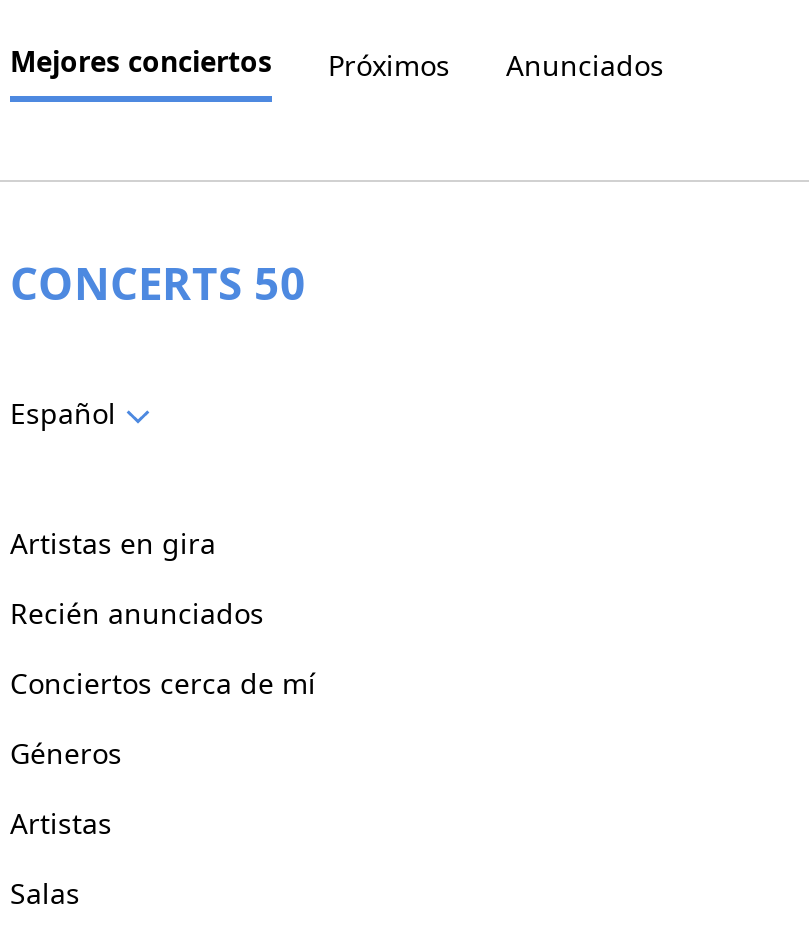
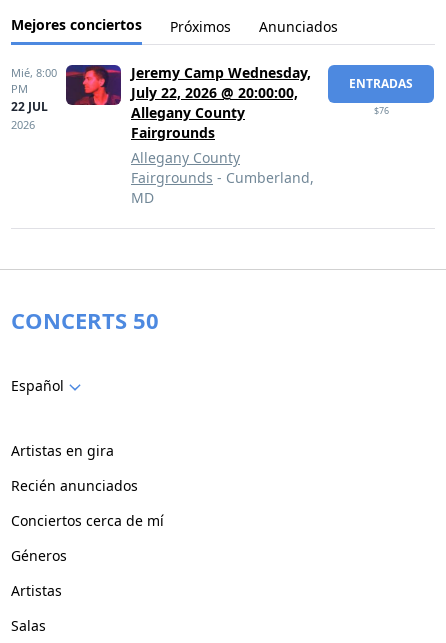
+ [image]
+ Mié, 8:00
+ PM
+ 22 JUL
+ 2026

+ Jeremy Camp Wednesday,
+ July 22, 2026 @ 20:00:00,
+ Allegany County
+ Fairgrounds
+ Allegany County
+ Fairgrounds - Cumberland,
+ MD

+ ENTRADAS
+ $76
